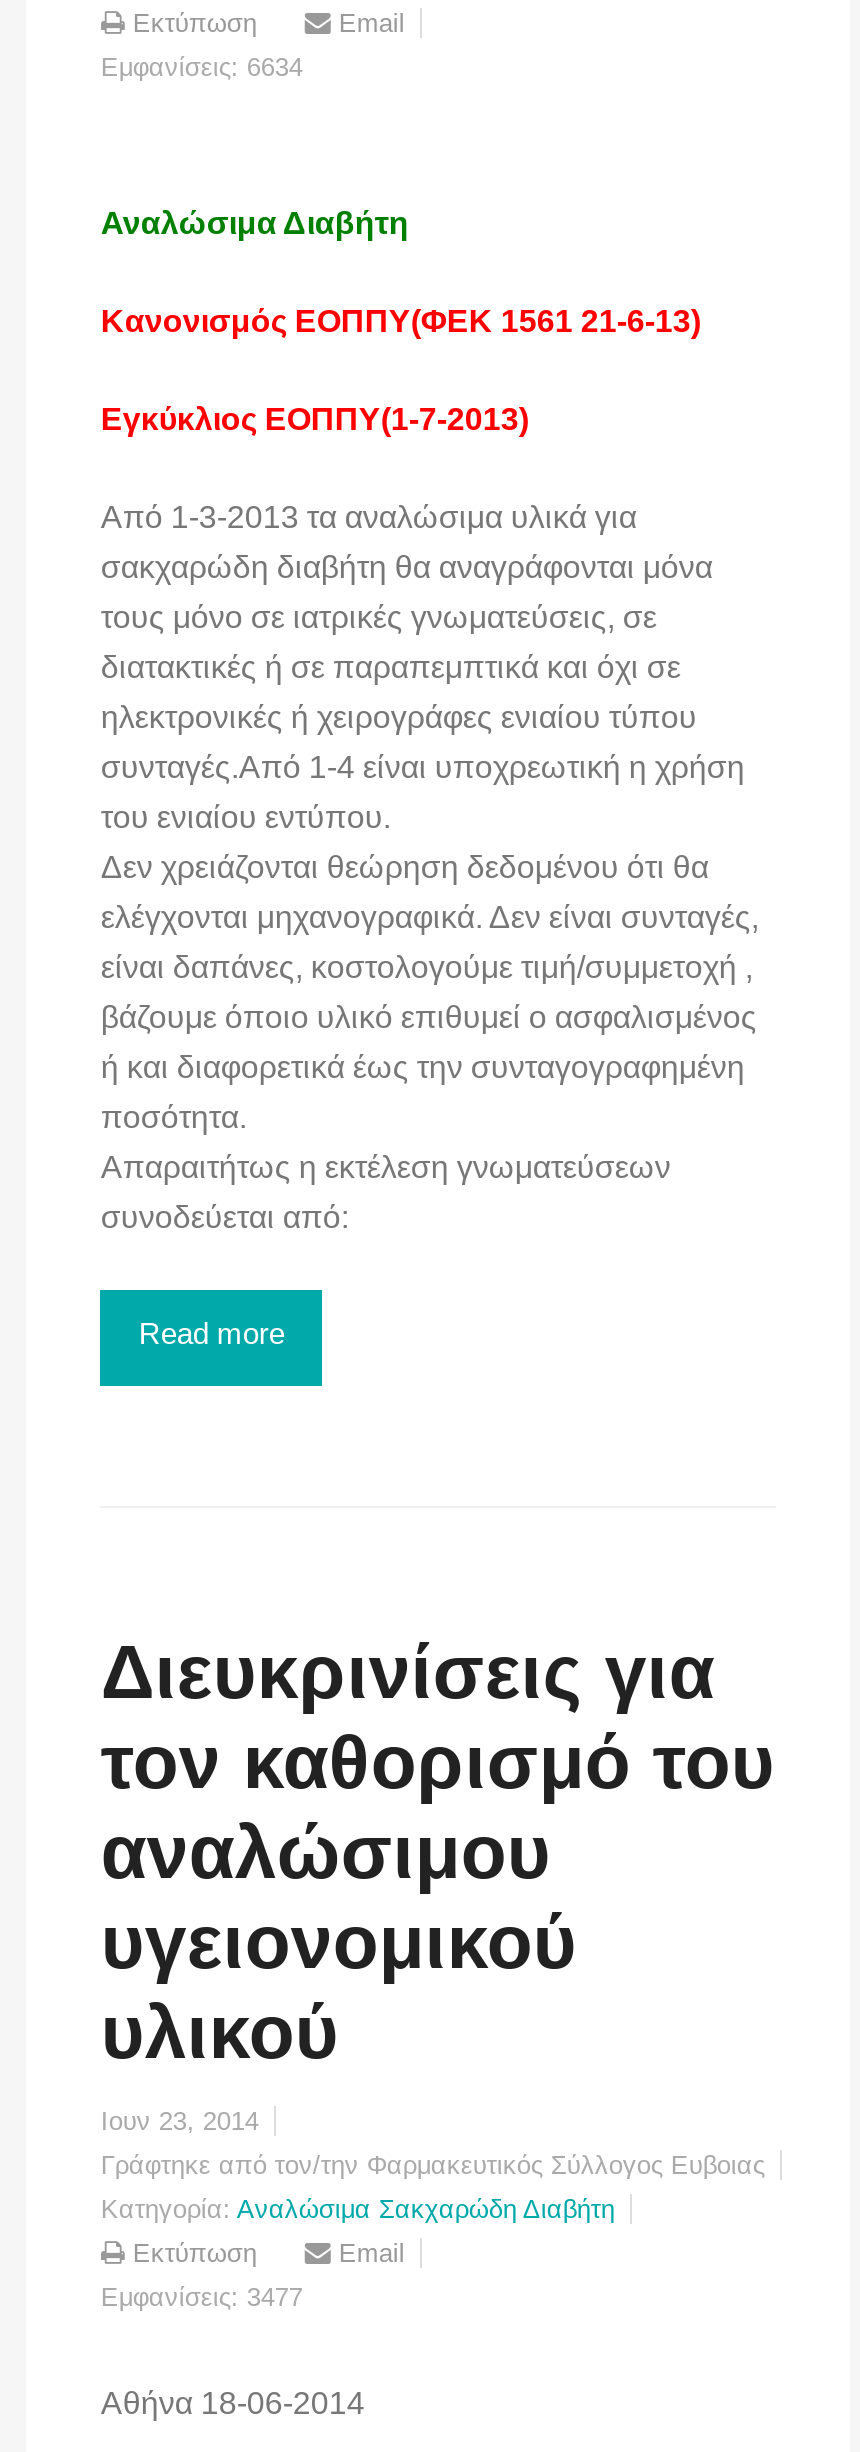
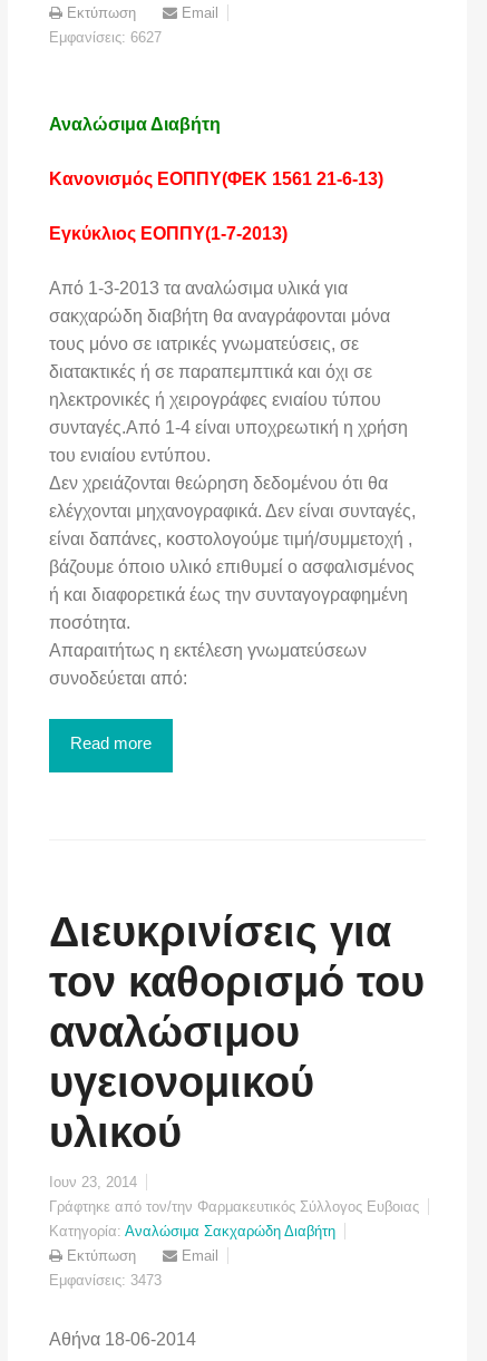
- Εμφανίσεις: 6634
+ Εμφανίσεις: 6627

- Εμφανίσεις: 3477
+ Εμφανίσεις: 3473
